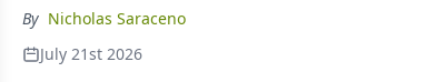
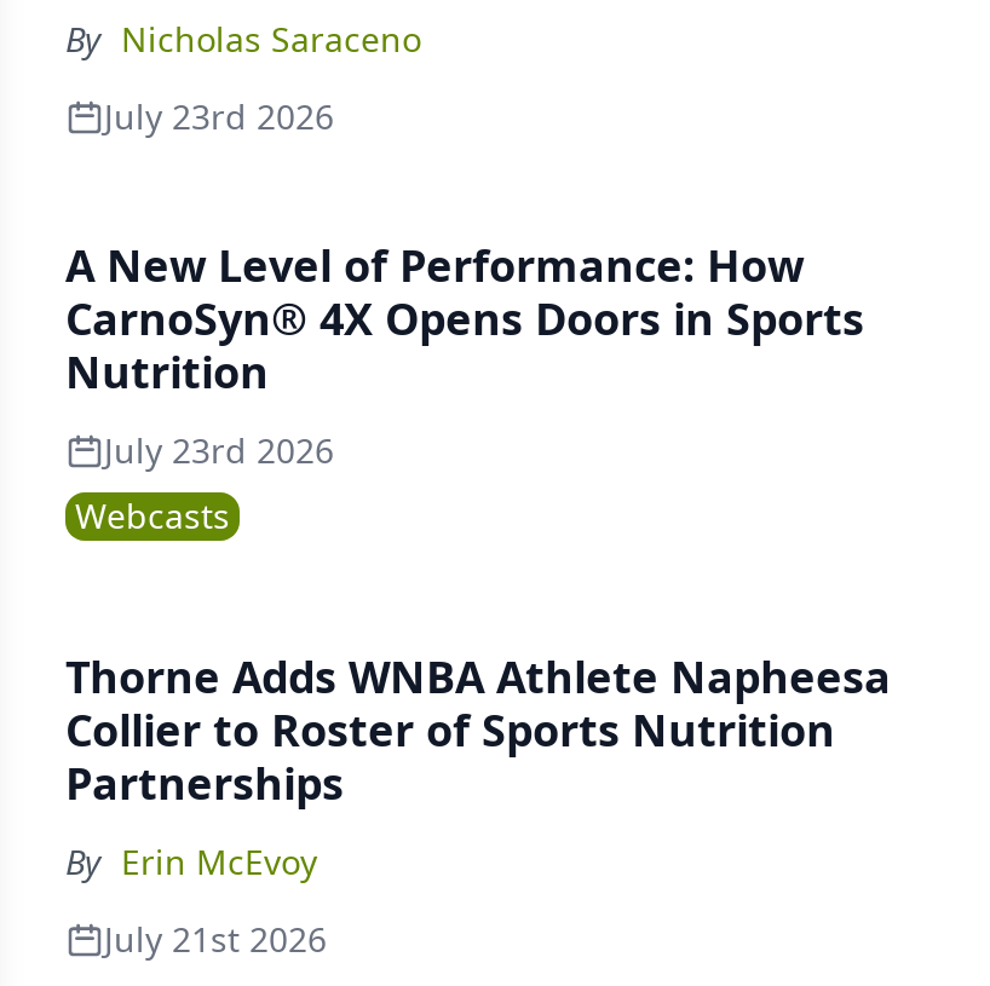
+ July 23rd 2026
+ A New Level of Performance: How
+ CarnoSyn® 4X Opens Doors in Sports
+ Nutrition
+ July 23rd 2026
+ Webcasts
+ Thorne Adds WNBA Athlete Napheesa
+ Collier to Roster of Sports Nutrition
+ Partnerships
+ By Erin McEvoy
